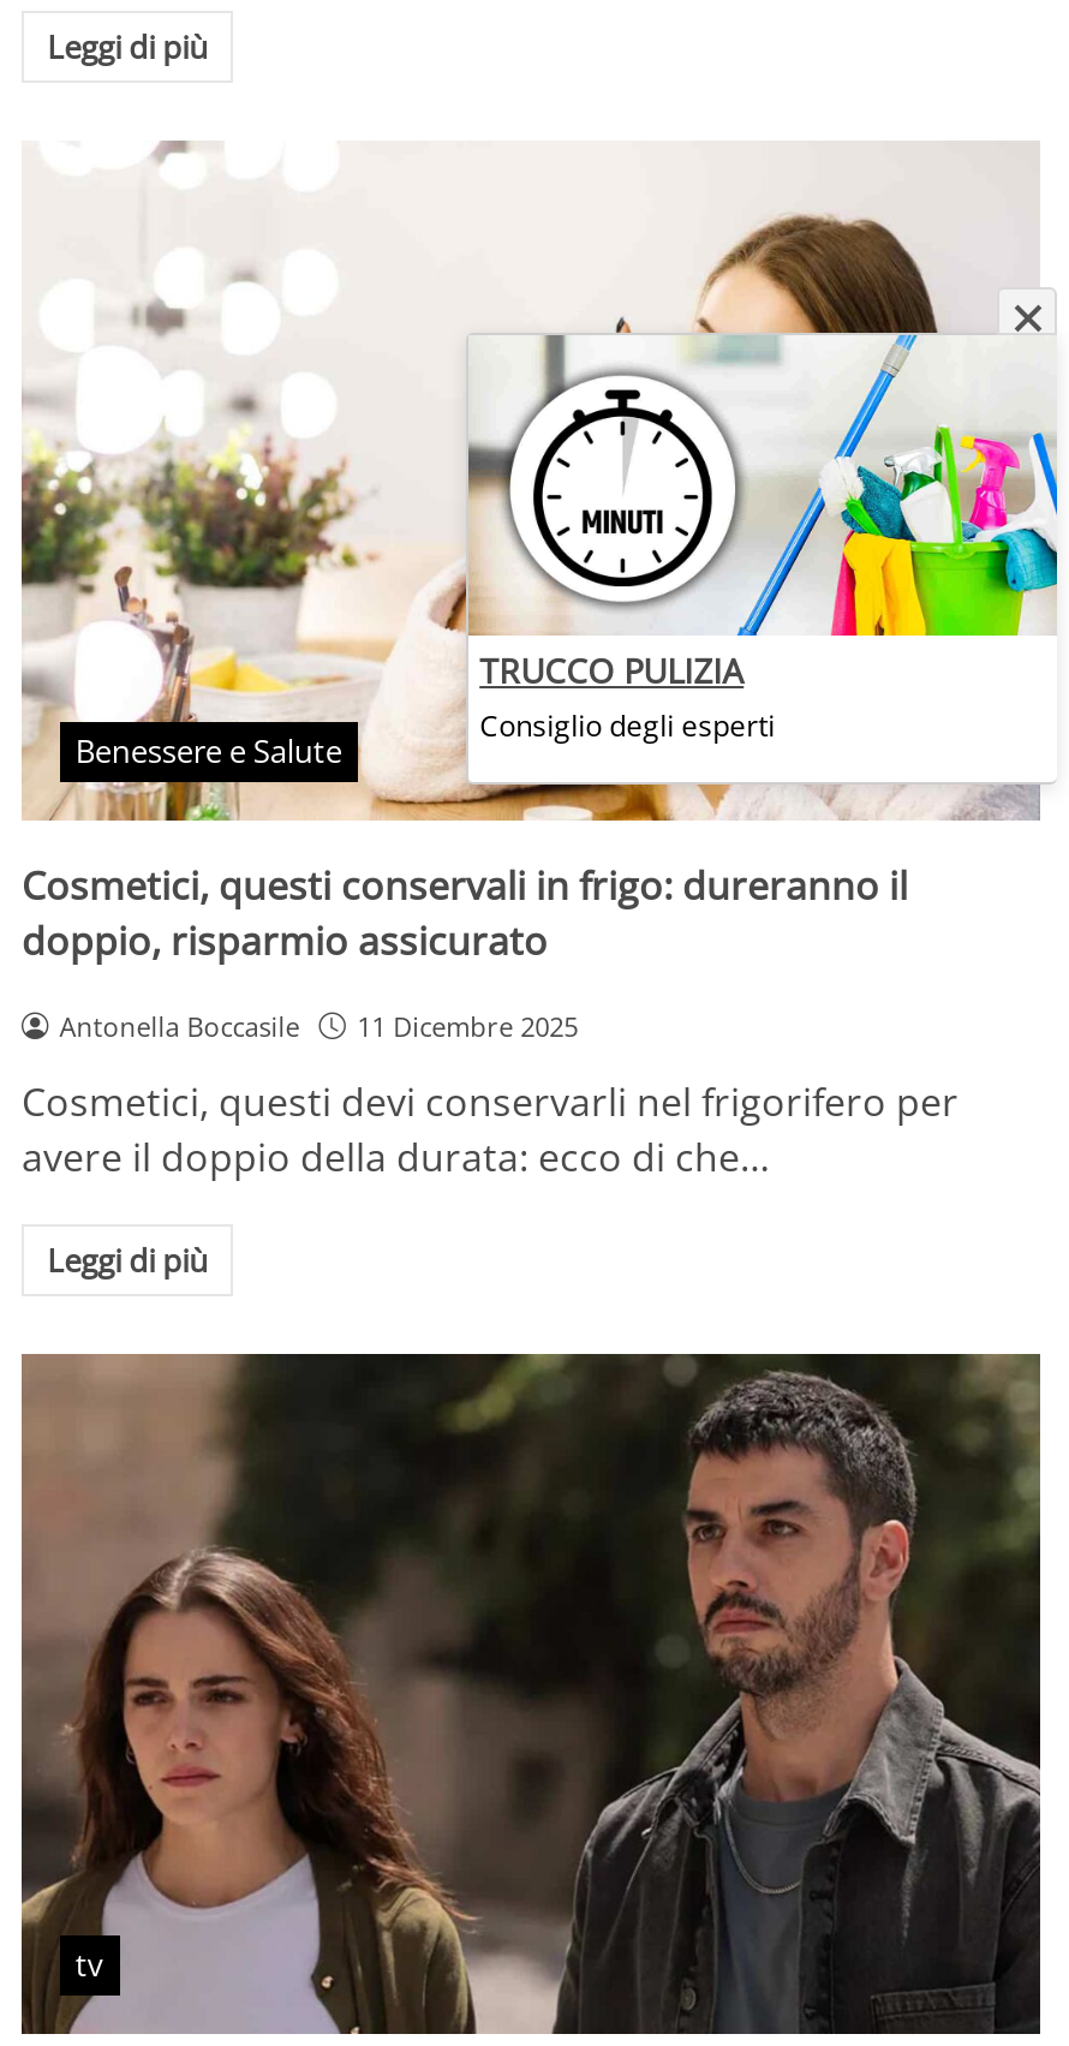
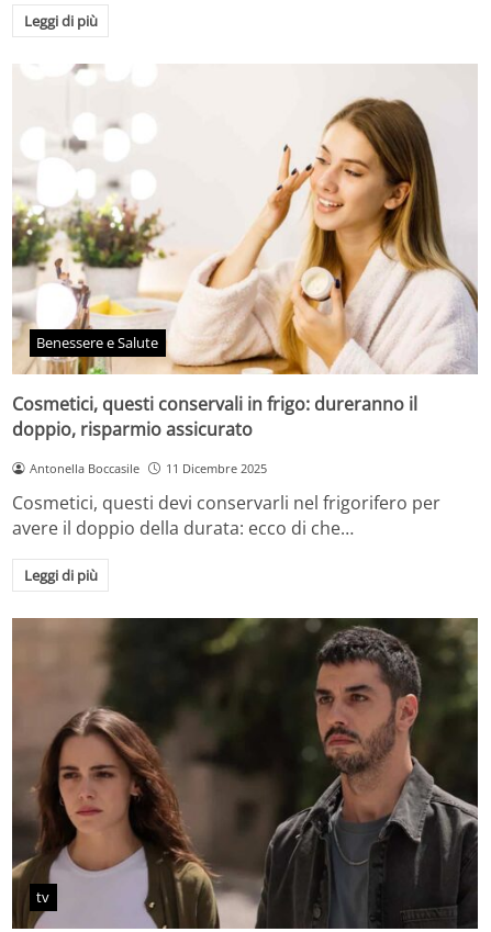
- [image]
+ [image]

- TRUCCO PULIZIA
- Consiglio degli esperti
